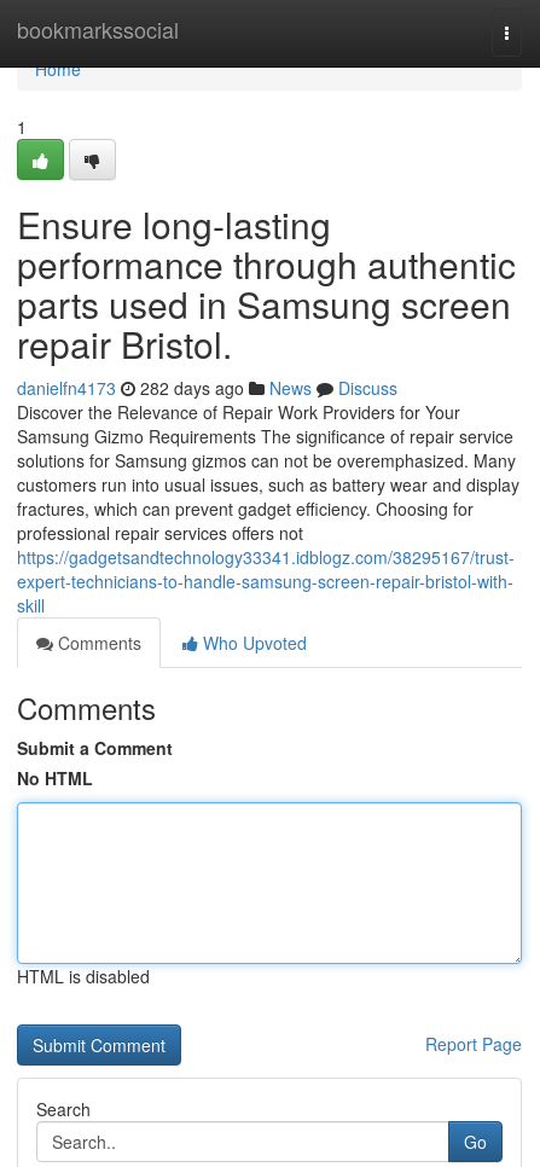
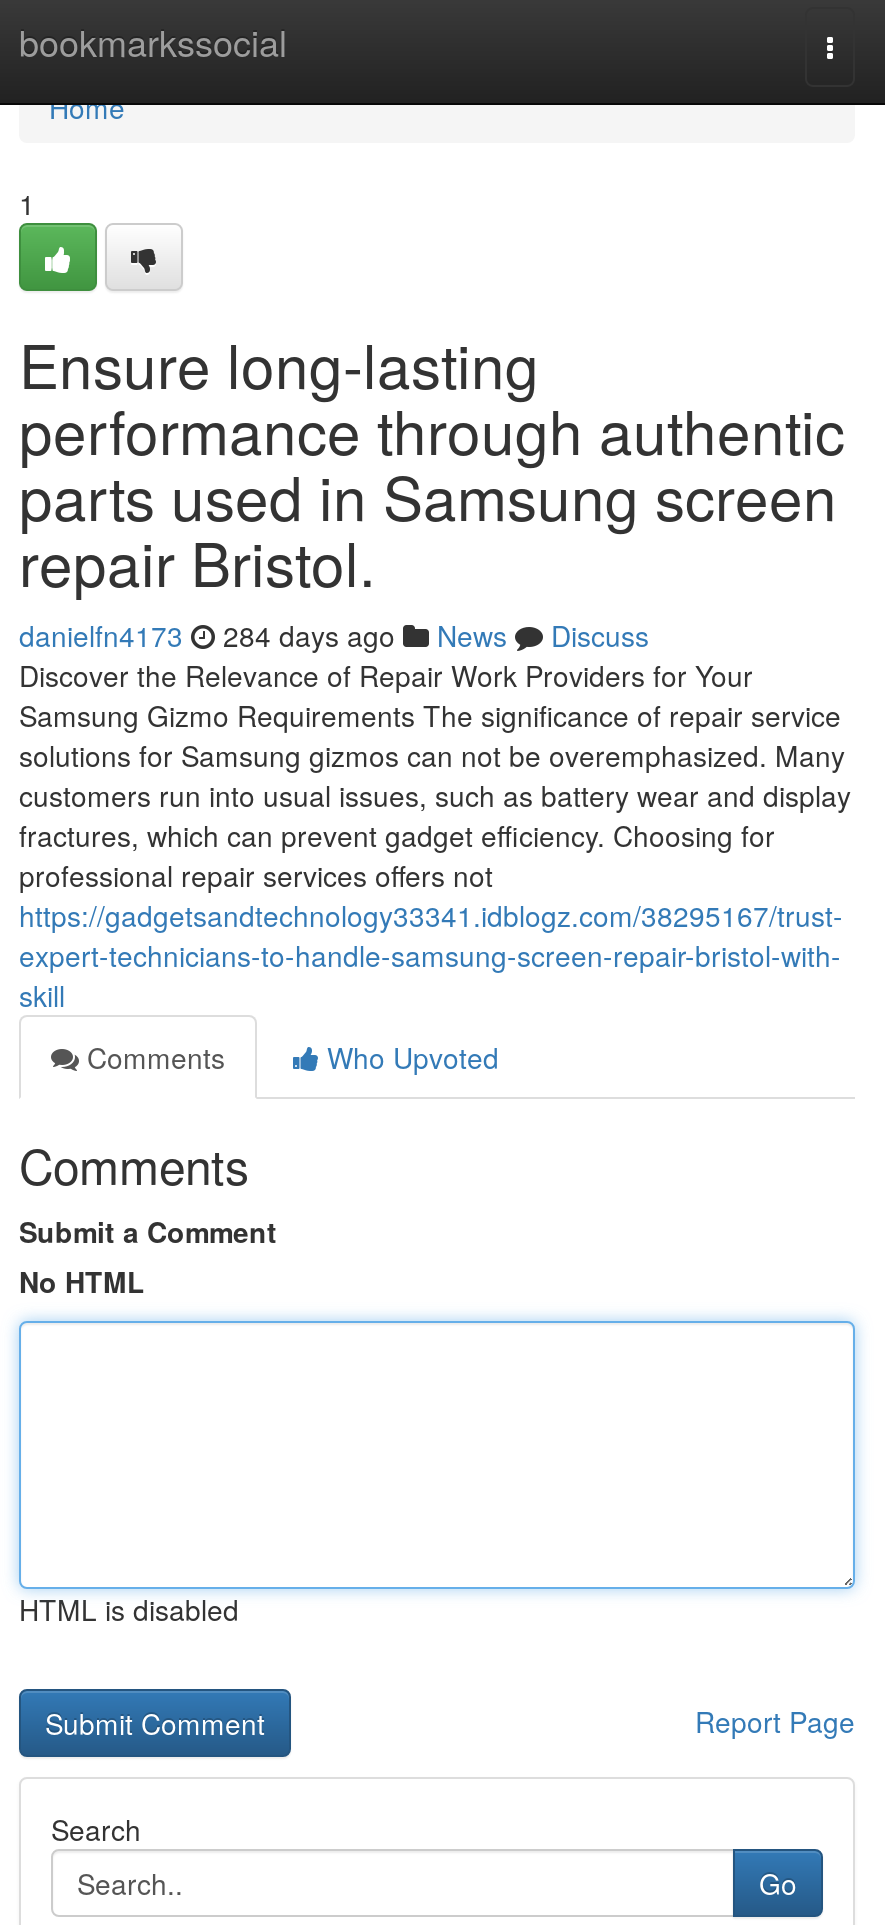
- danielfn4173 282 days ago News Discuss
+ danielfn4173 284 days ago News Discuss
